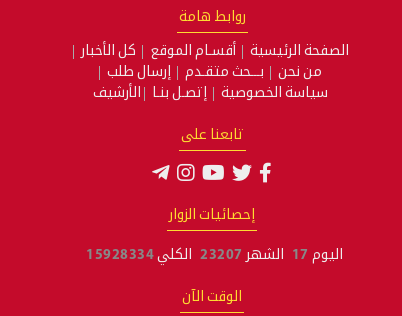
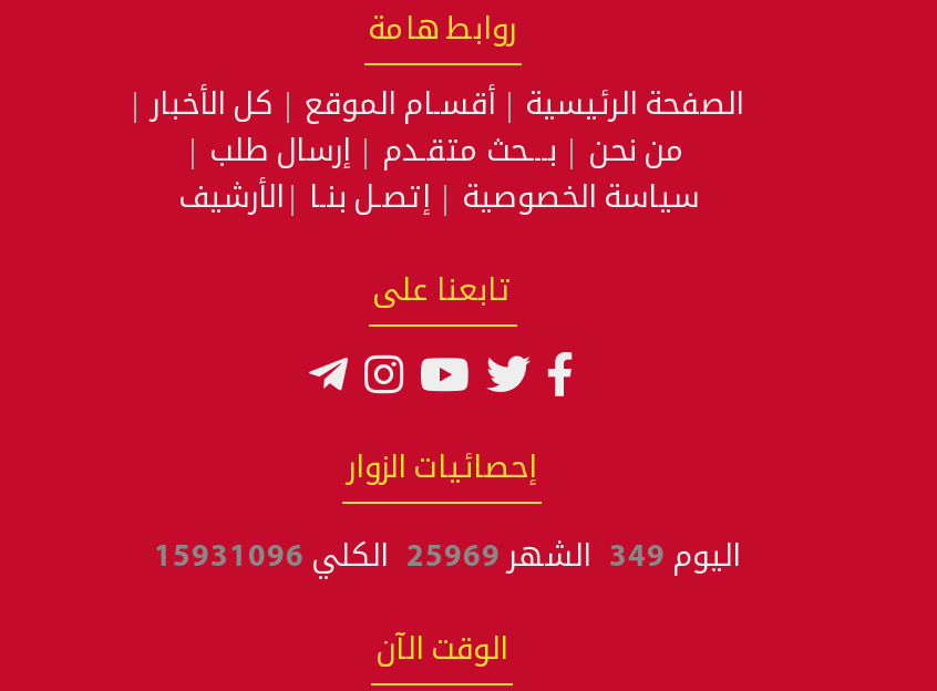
- اليوم 17 الشهر 23207 الكلي 15928334
+ اليوم 349 الشهر 25969 الكلي 15931096
